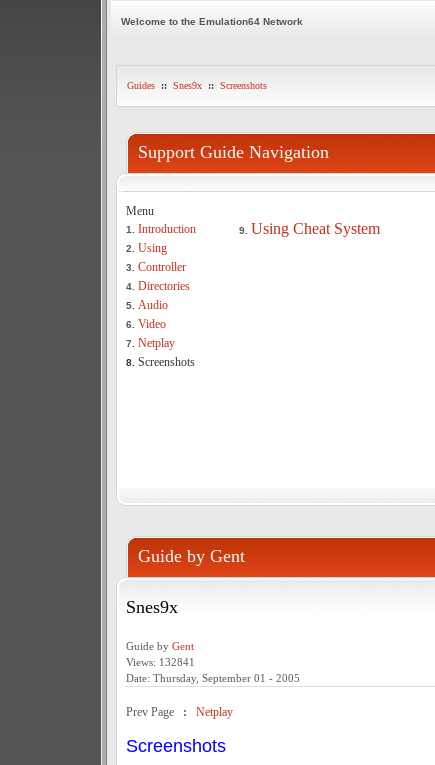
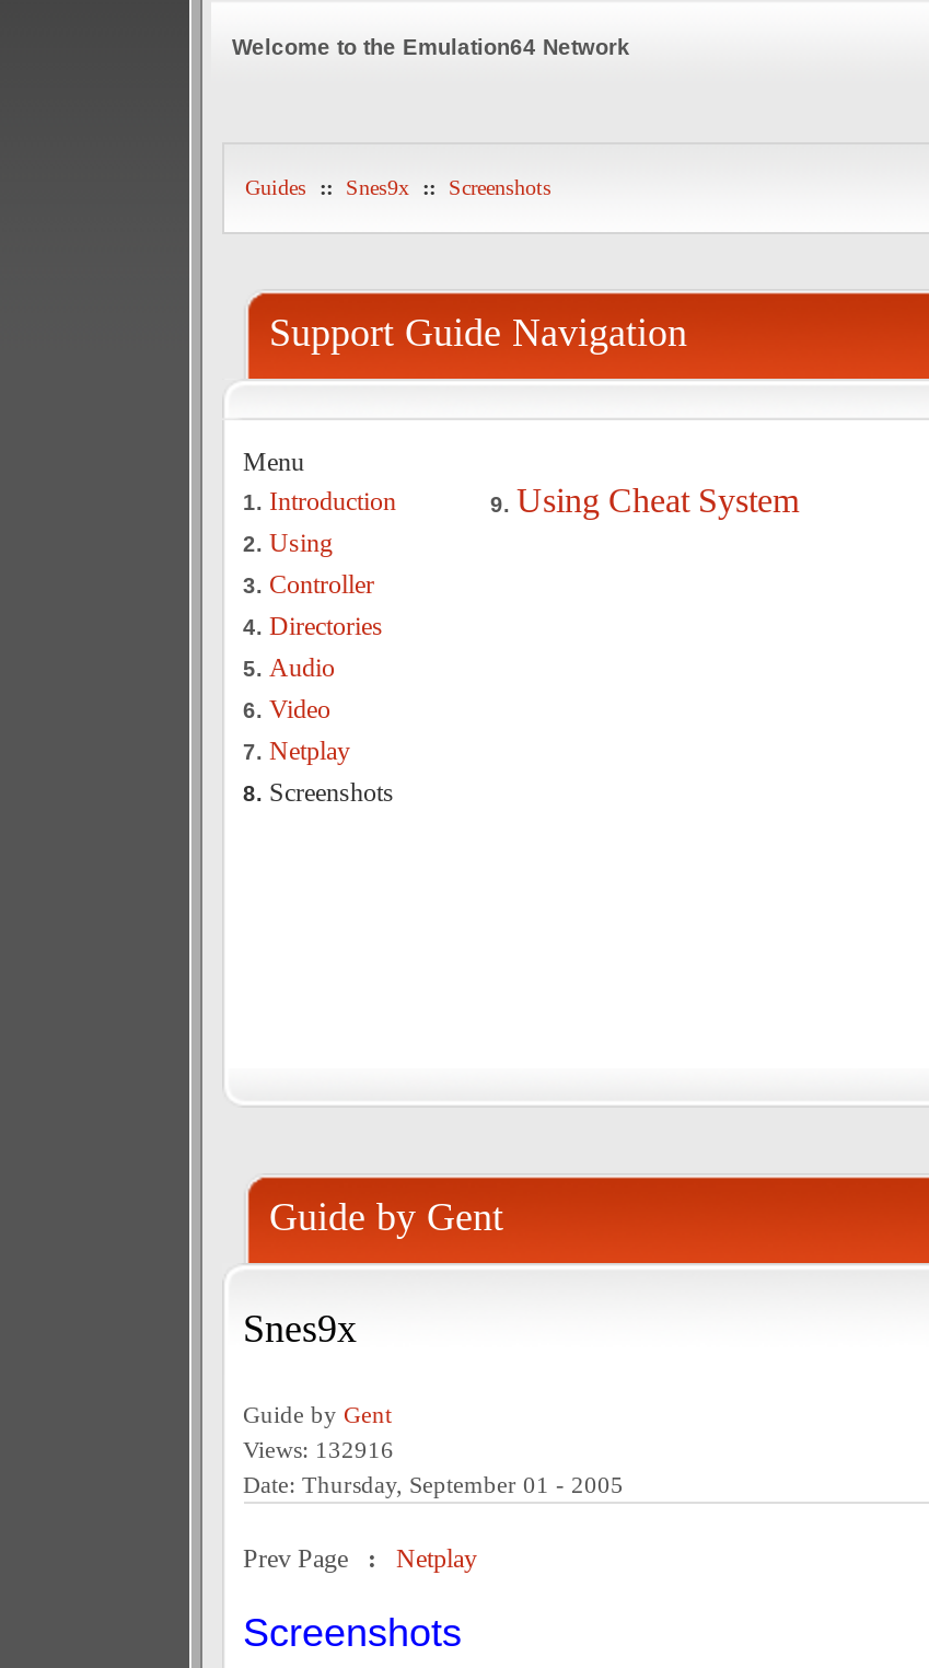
- Views: 132841
+ Views: 132916
